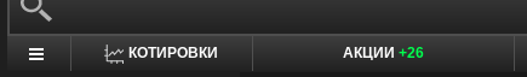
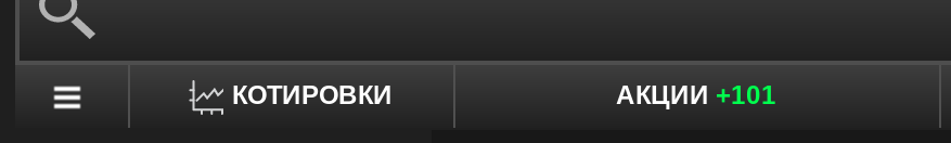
- АКЦИИ +26
+ АКЦИИ +101
